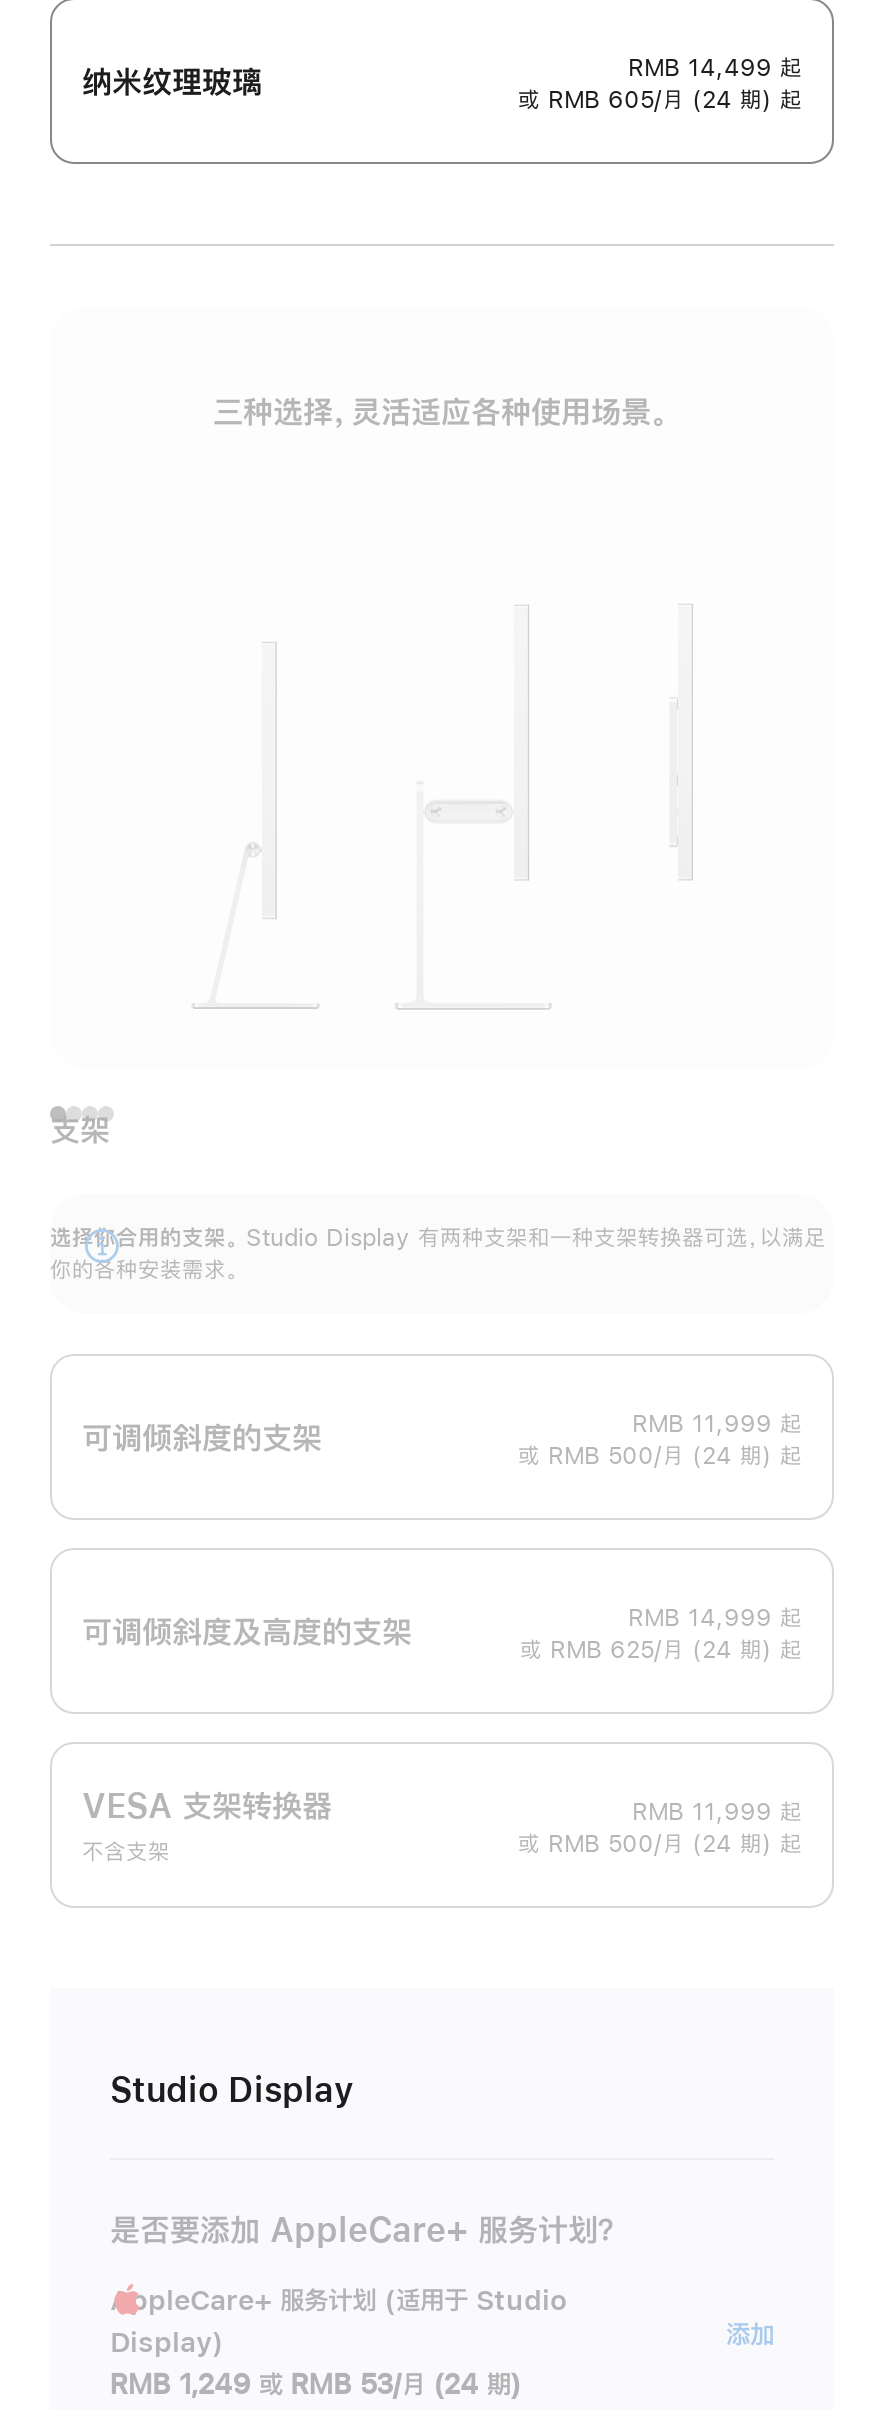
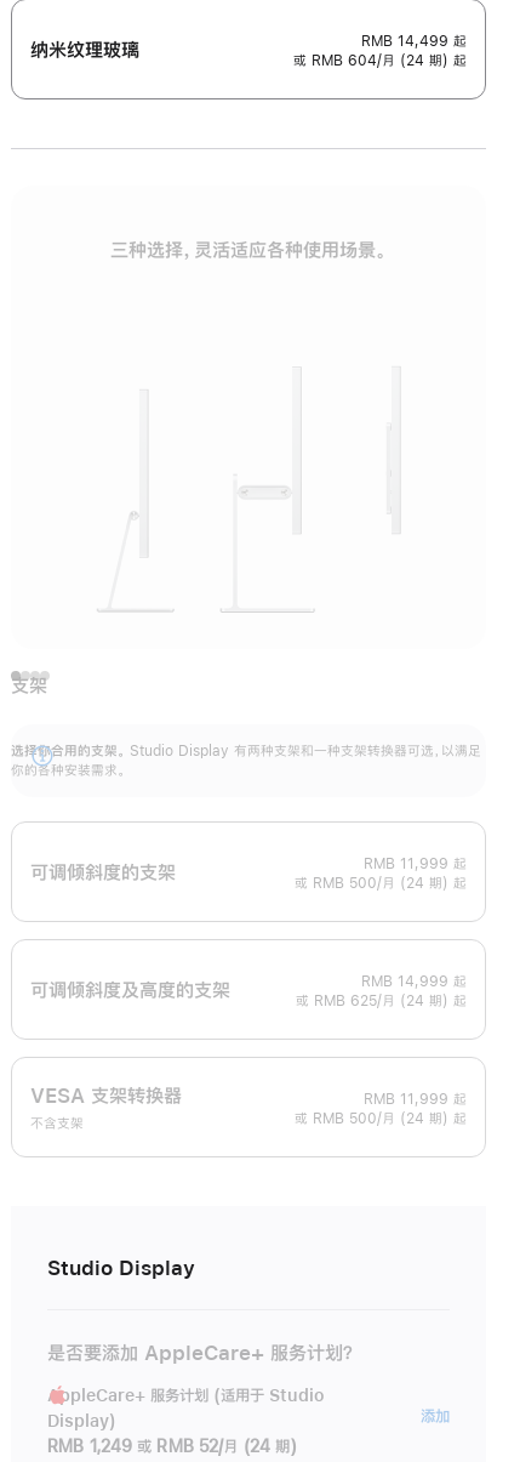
- 或 RMB 605/月 (24 期) 起
+ 或 RMB 604/月 (24 期) 起

- RMB 1,249 或 RMB 53/月 (24 期)
+ RMB 1,249 或 RMB 52/月 (24 期)
